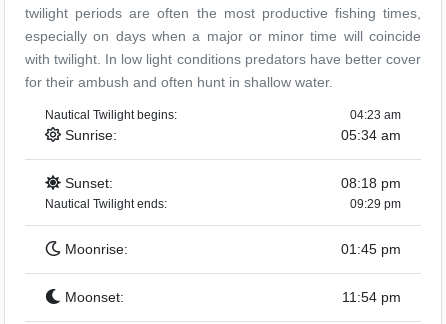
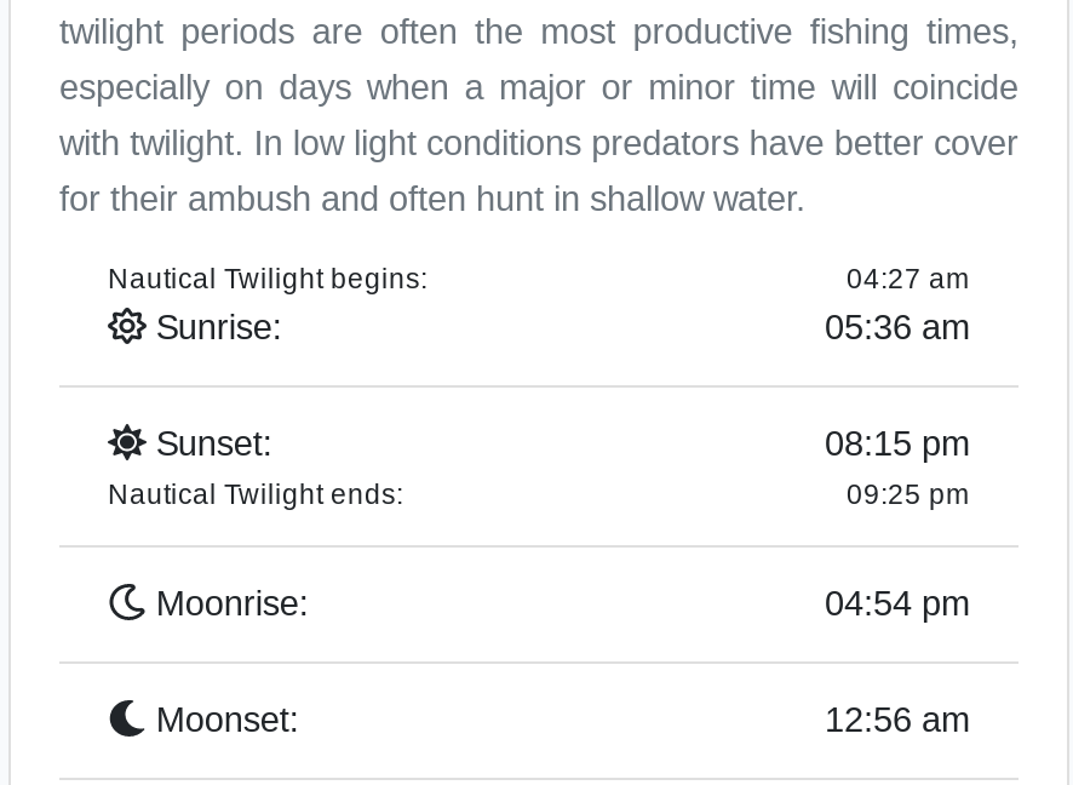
- 04:23 am
+ 04:27 am

- 05:34 am
+ 05:36 am

- 08:18 pm
+ 08:15 pm

- 09:29 pm
+ 09:25 pm

- 01:45 pm
+ 04:54 pm

- 11:54 pm
+ 12:56 am
